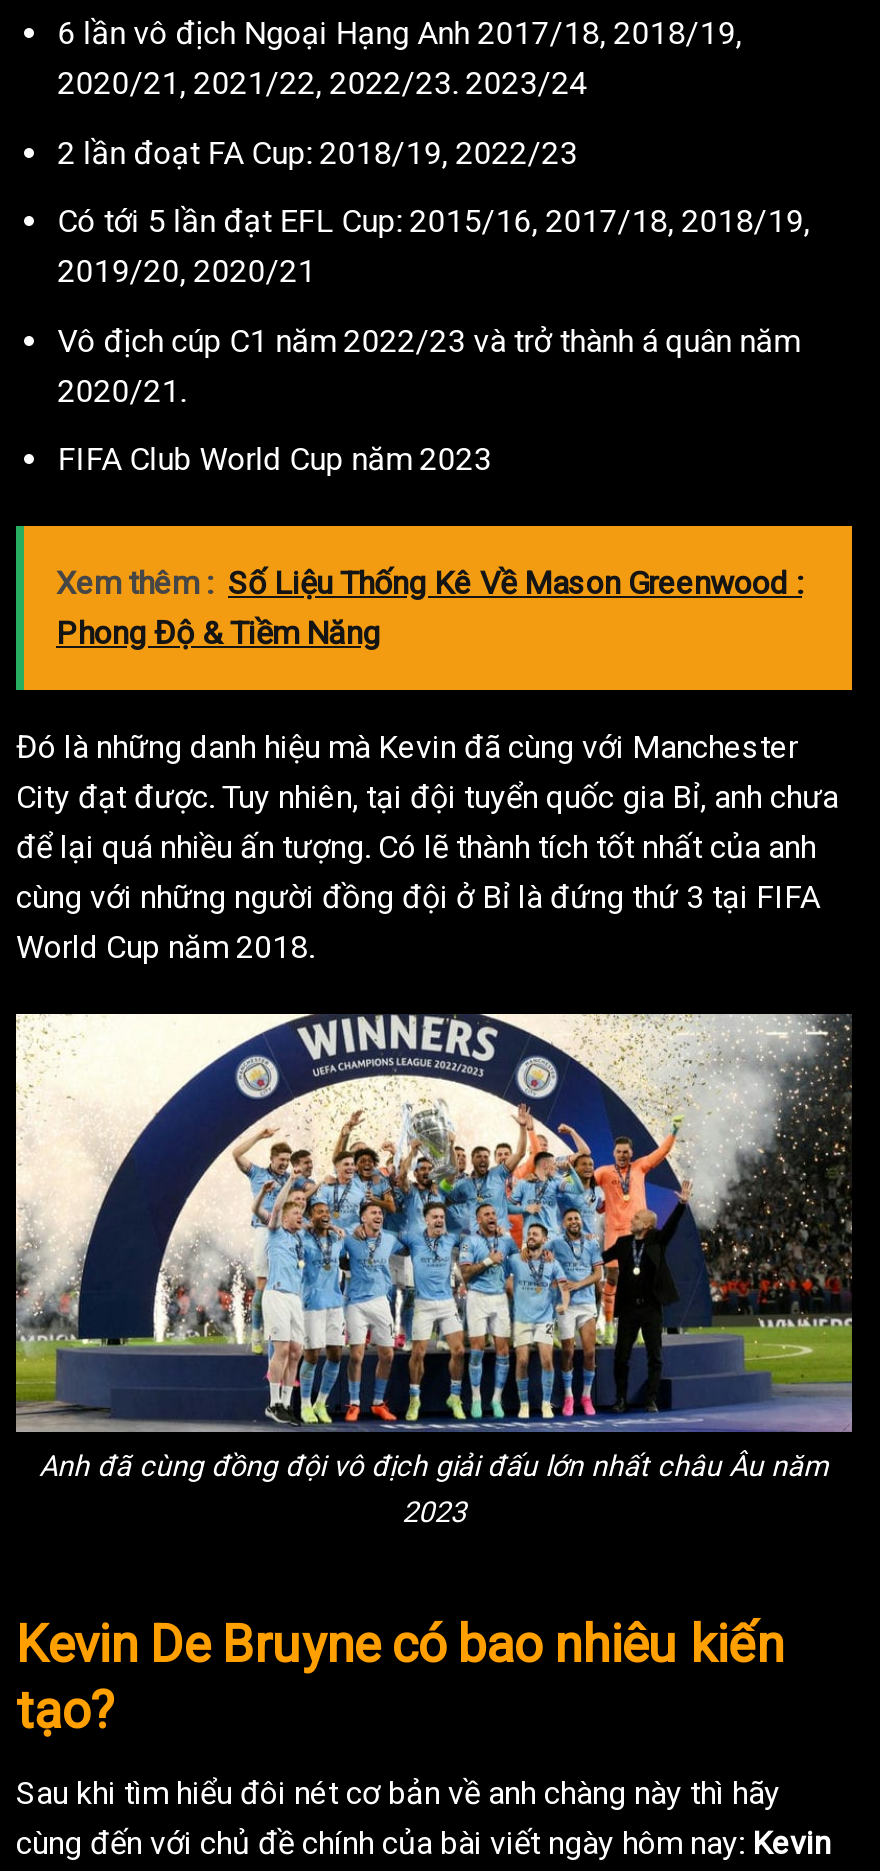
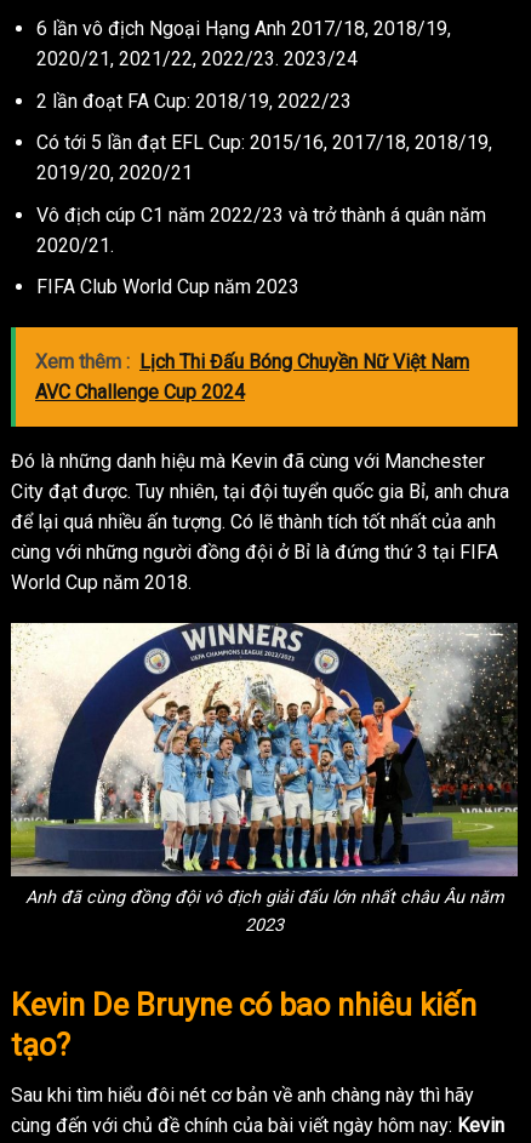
- Xem thêm : Số Liệu Thống Kê Về Mason Greenwood :
- Phong Độ & Tiềm Năng
+ Xem thêm : Lịch Thi Đấu Bóng Chuyền Nữ Việt Nam
+ AVC Challenge Cup 2024
